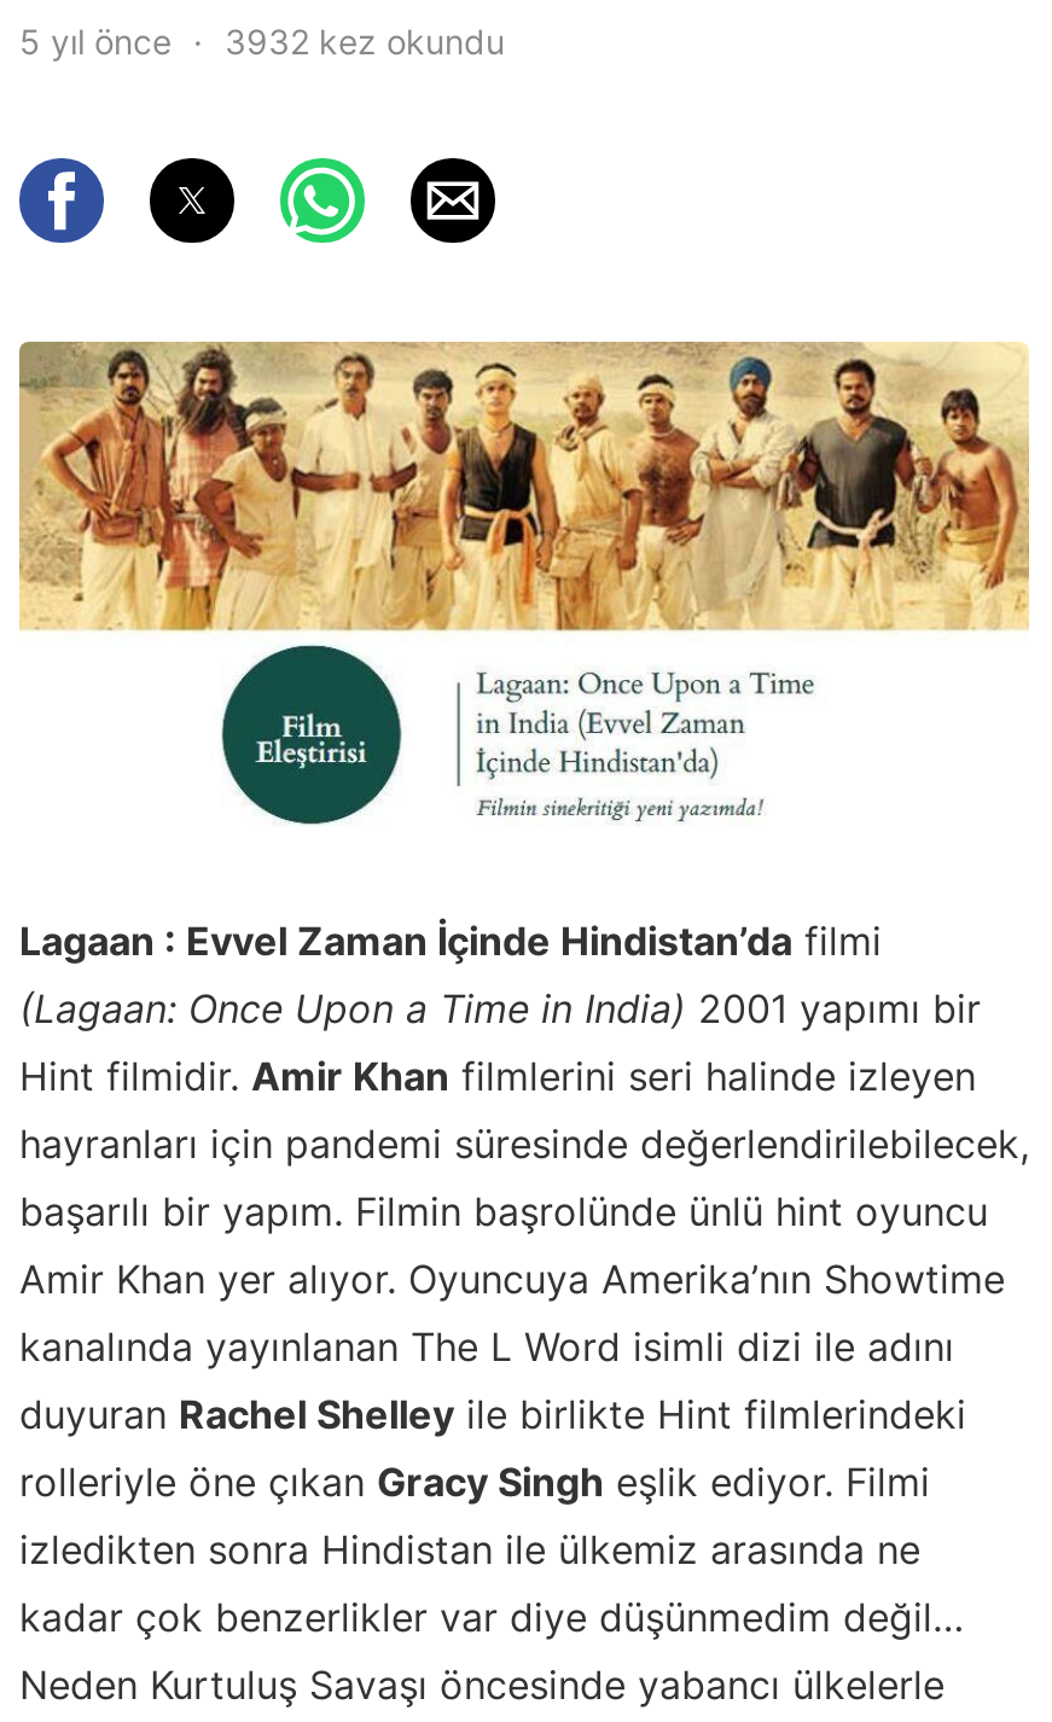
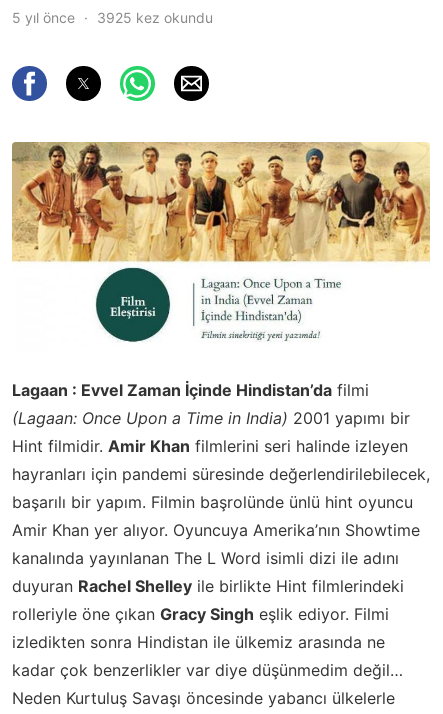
- 5 yıl önce 3932 kez okundu
+ 5 yıl önce 3925 kez okundu
